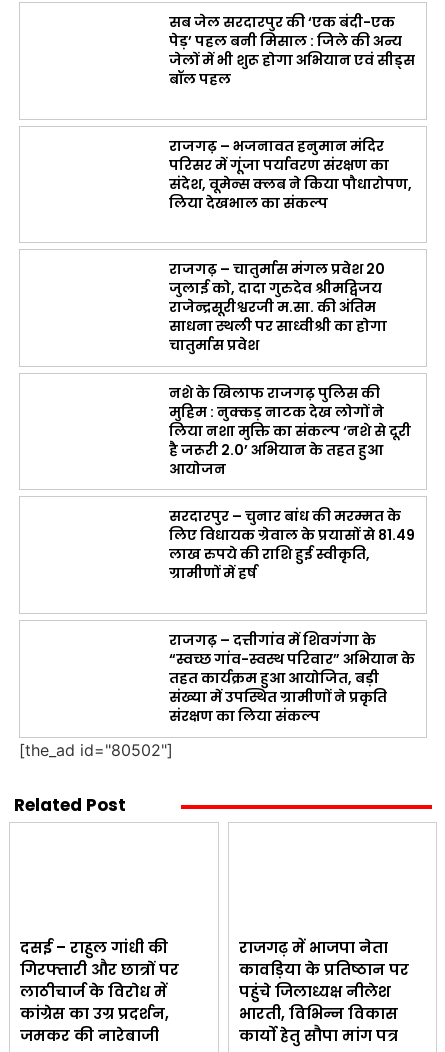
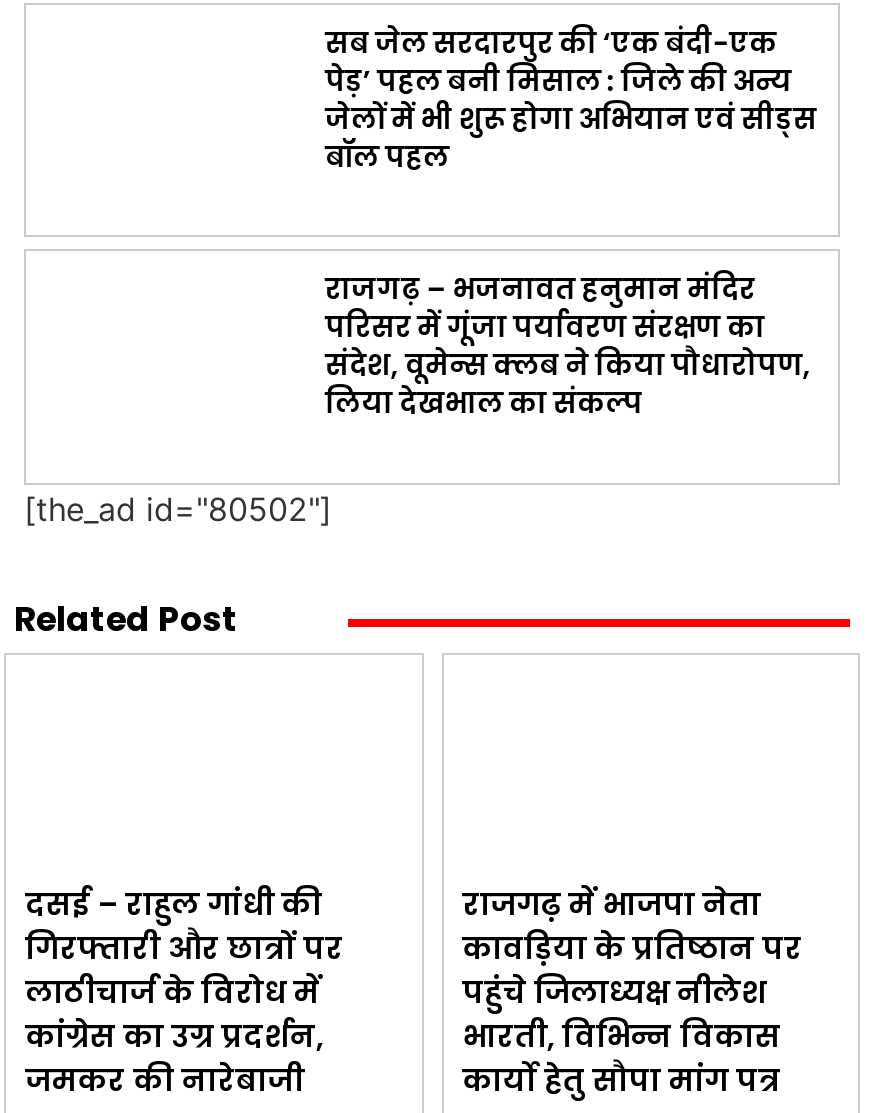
- राजगढ़ – चातुर्मास मंगल प्रवेश 20
- जुलाई काे, दादा गुरुदेव श्रीमद्विजय
- राजेन्द्रसूरीश्वरजी म.सा. की अंतिम
- साधना स्थली पर साध्वीश्री का होगा
- चातुर्मास प्रवेश
- नशे के खिलाफ राजगढ़ पुलिस की
- मुहिम : नुक्कड़ नाटक देख लोगों ने
- लिया नशा मुक्ति का संकल्प ‘नशे से दूरी
- है जरूरी 2.0’ अभियान के तहत हुआ
- आयोजन
- सरदारपुर – चुनार बांध की मरम्मत के
- लिए विधायक ग्रेवाल के प्रयासों से 81.49
- लाख रुपये की राशि हुई स्वीकृति,
- ग्रामीणों में हर्ष
- राजगढ़ – दत्तीगांव में शिवगंगा के
- “स्वच्छ गांव-स्वस्थ परिवार” अभियान के
- तहत कार्यक्रम हुआ आयोजित, बड़ी
- संख्या में उपस्थित ग्रामीणों ने प्रकृति
- संरक्षण का लिया संकल्प
